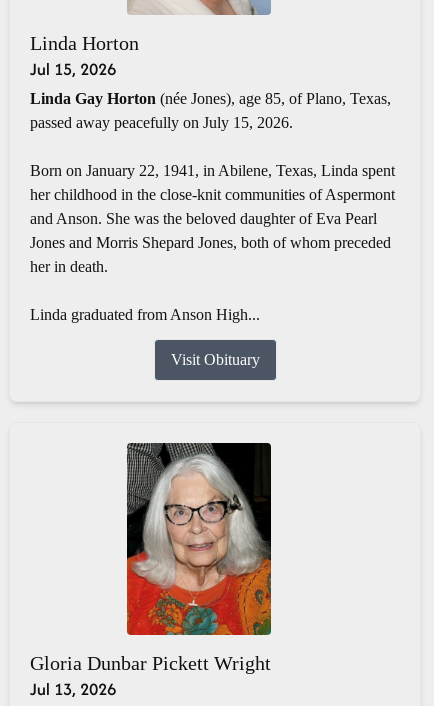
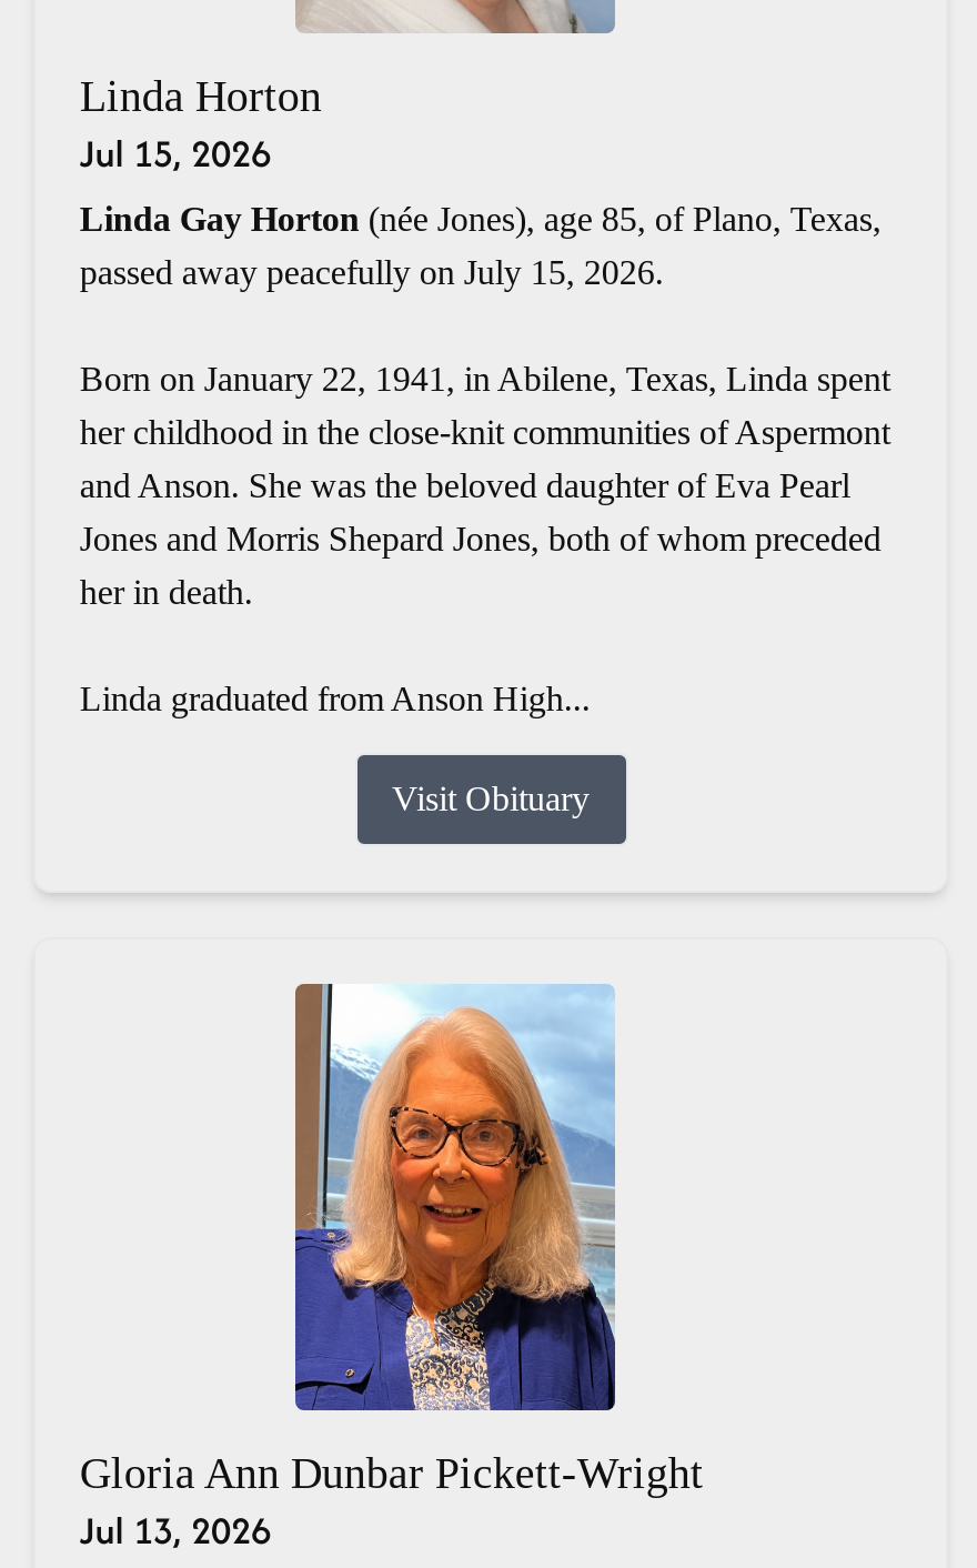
- [image]
- Gloria Dunbar Pickett Wright
+ [image]
+ Gloria Ann Dunbar Pickett-Wright
